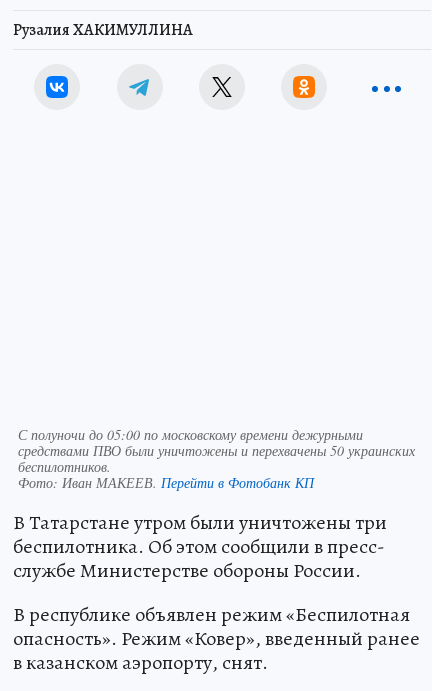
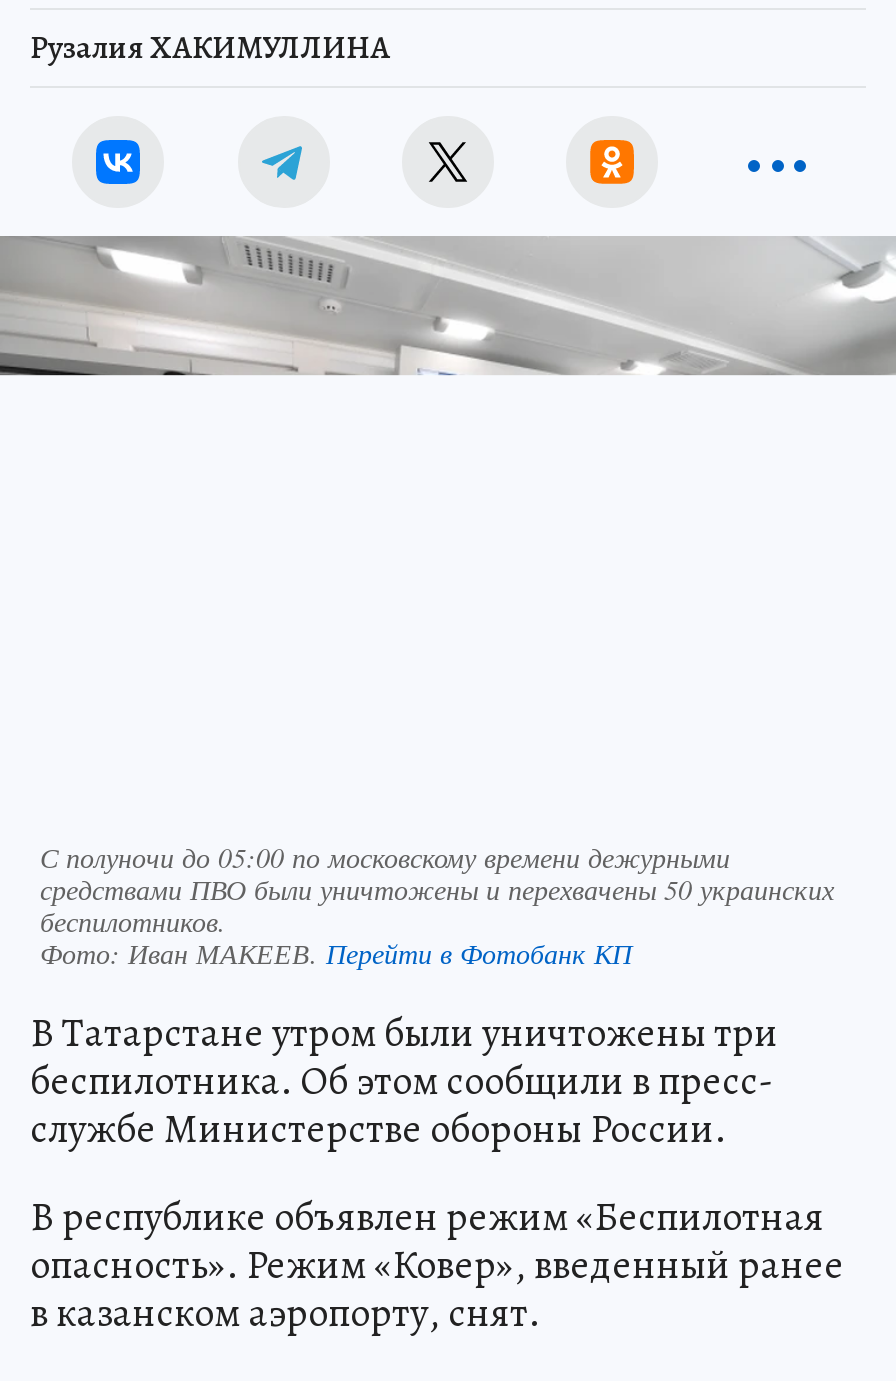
+ [image]
